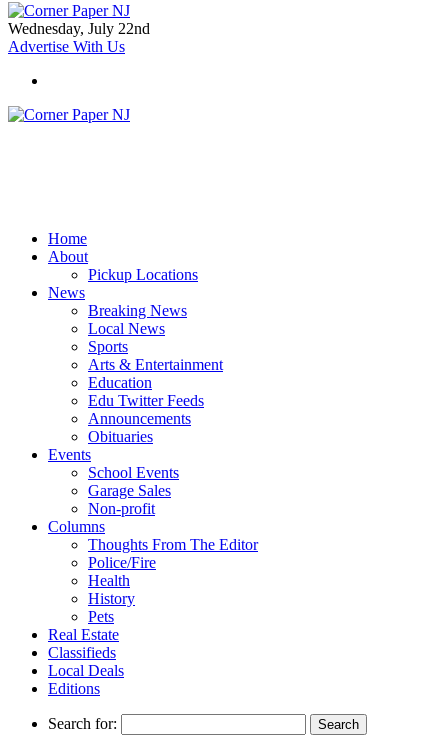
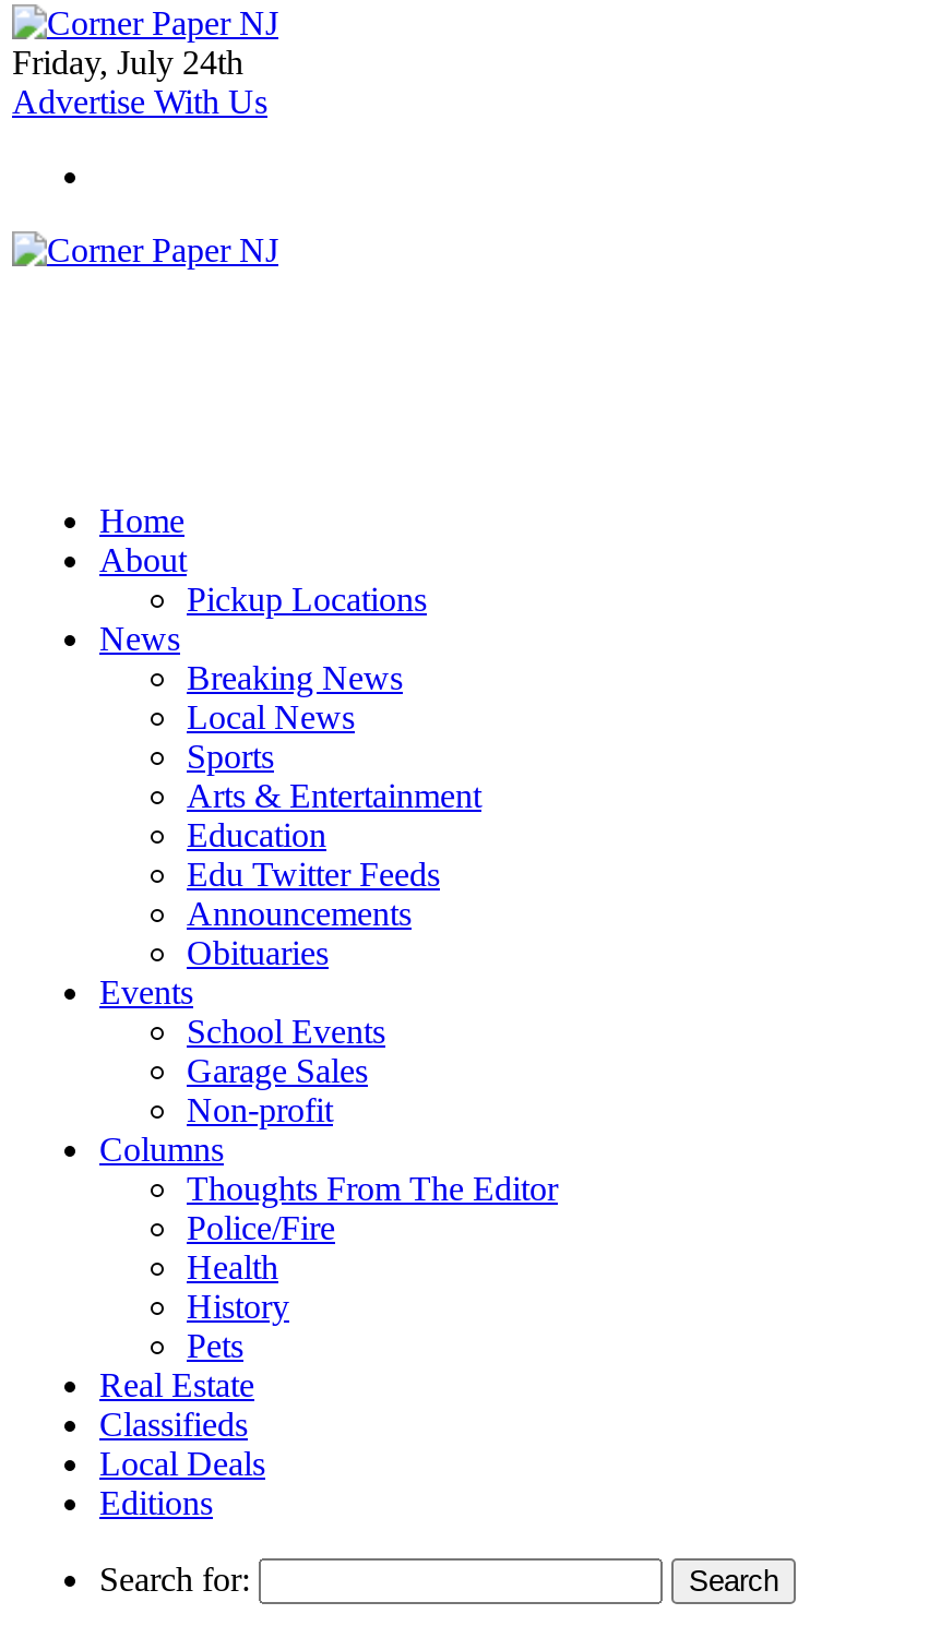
- Wednesday, July 22nd
+ Friday, July 24th
